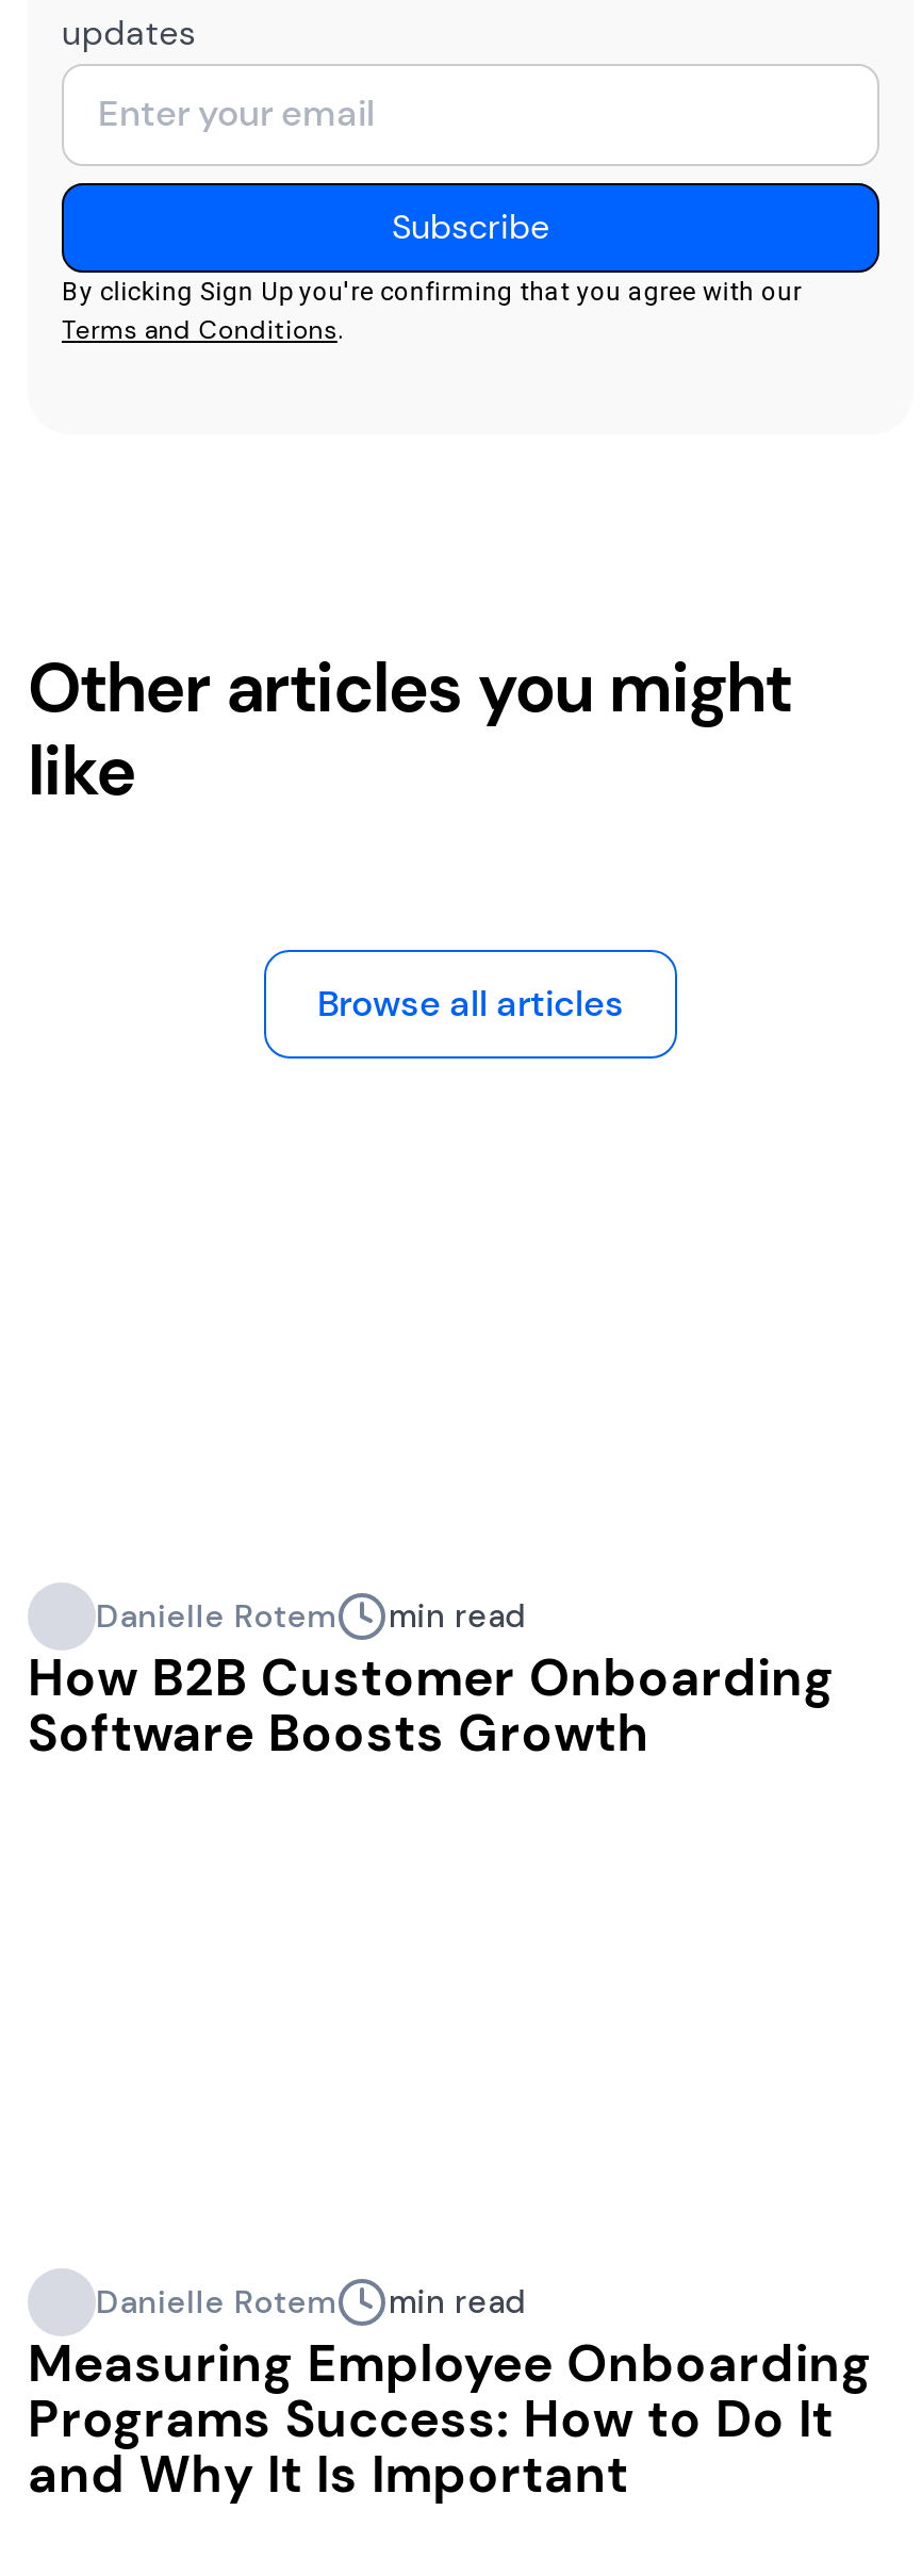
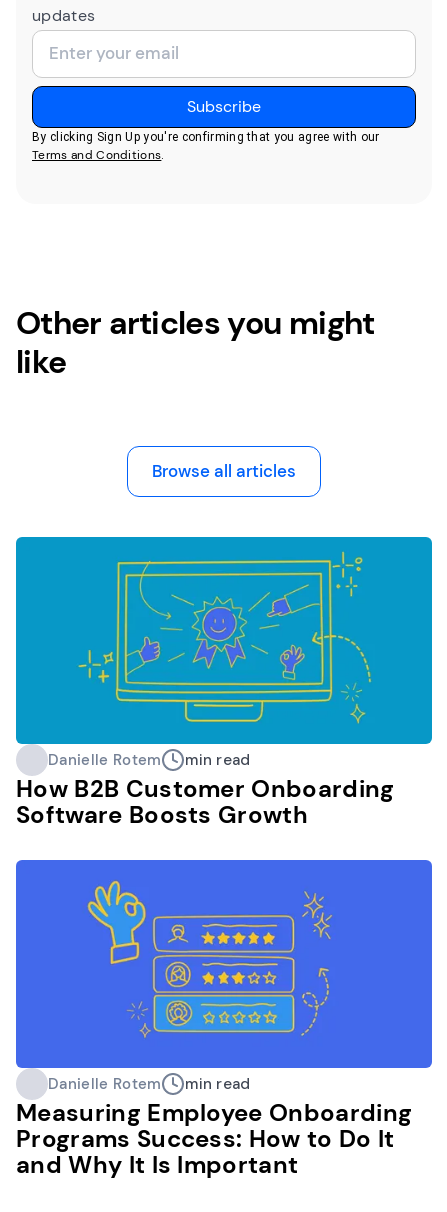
+ [image]

+ [image]
